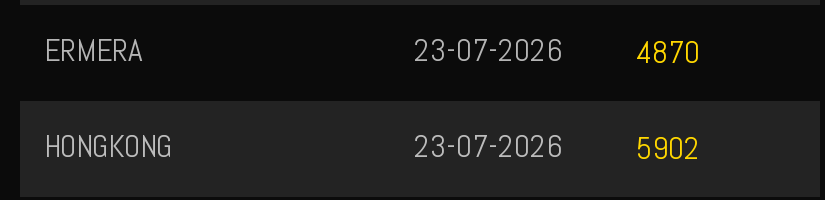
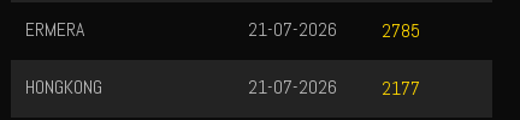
- 23-07-2026
+ 21-07-2026

- 4870
+ 2785

- 23-07-2026
+ 21-07-2026

- 5902
+ 2177
